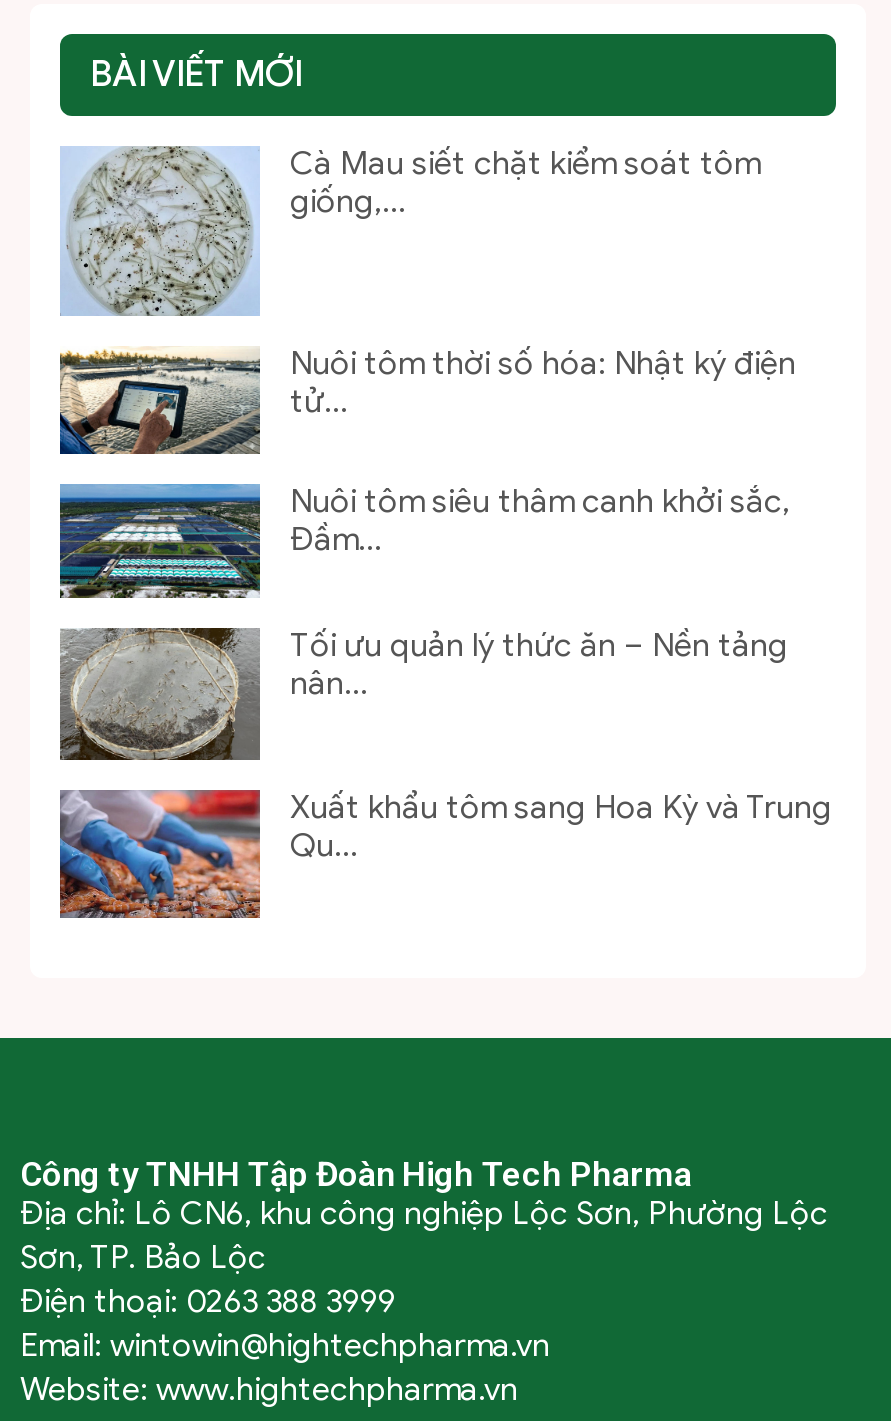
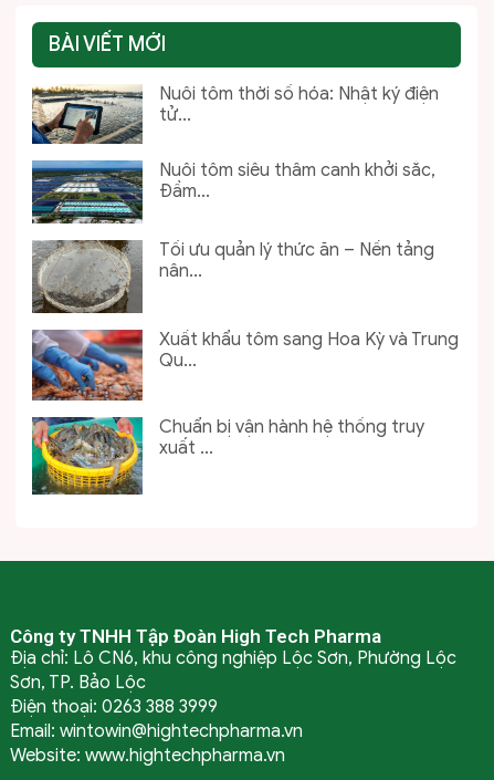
- [image]
- Cà Mau siết chặt kiểm soát tôm
- giống,...

moved up: [image] | Nuôi tôm thời số hóa: Nhật ký điện | tử... | ... | Xuất khẩu tôm sang Hoa Kỳ và Trung | Qu...

+ [image]
+ Chuẩn bị vận hành hệ thống truy
+ xuất ...
